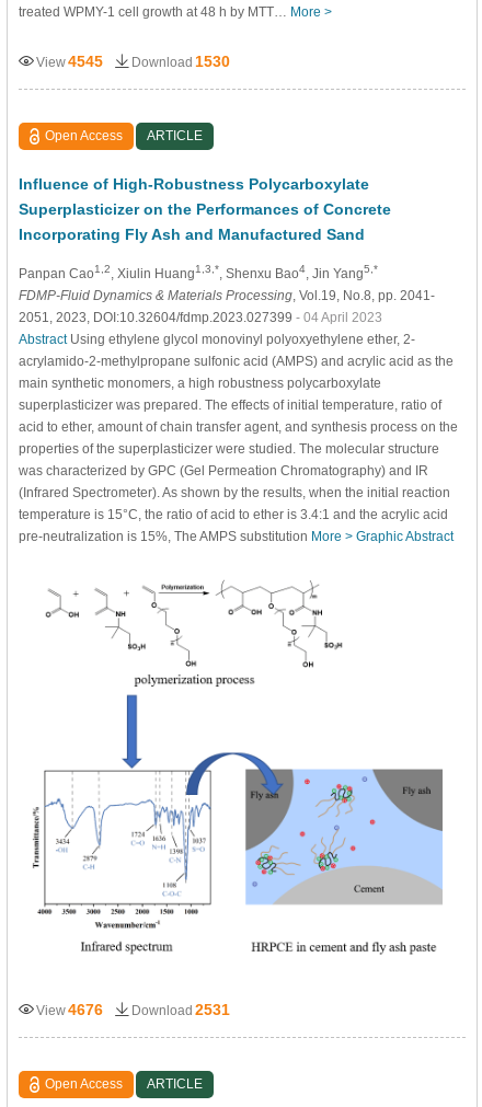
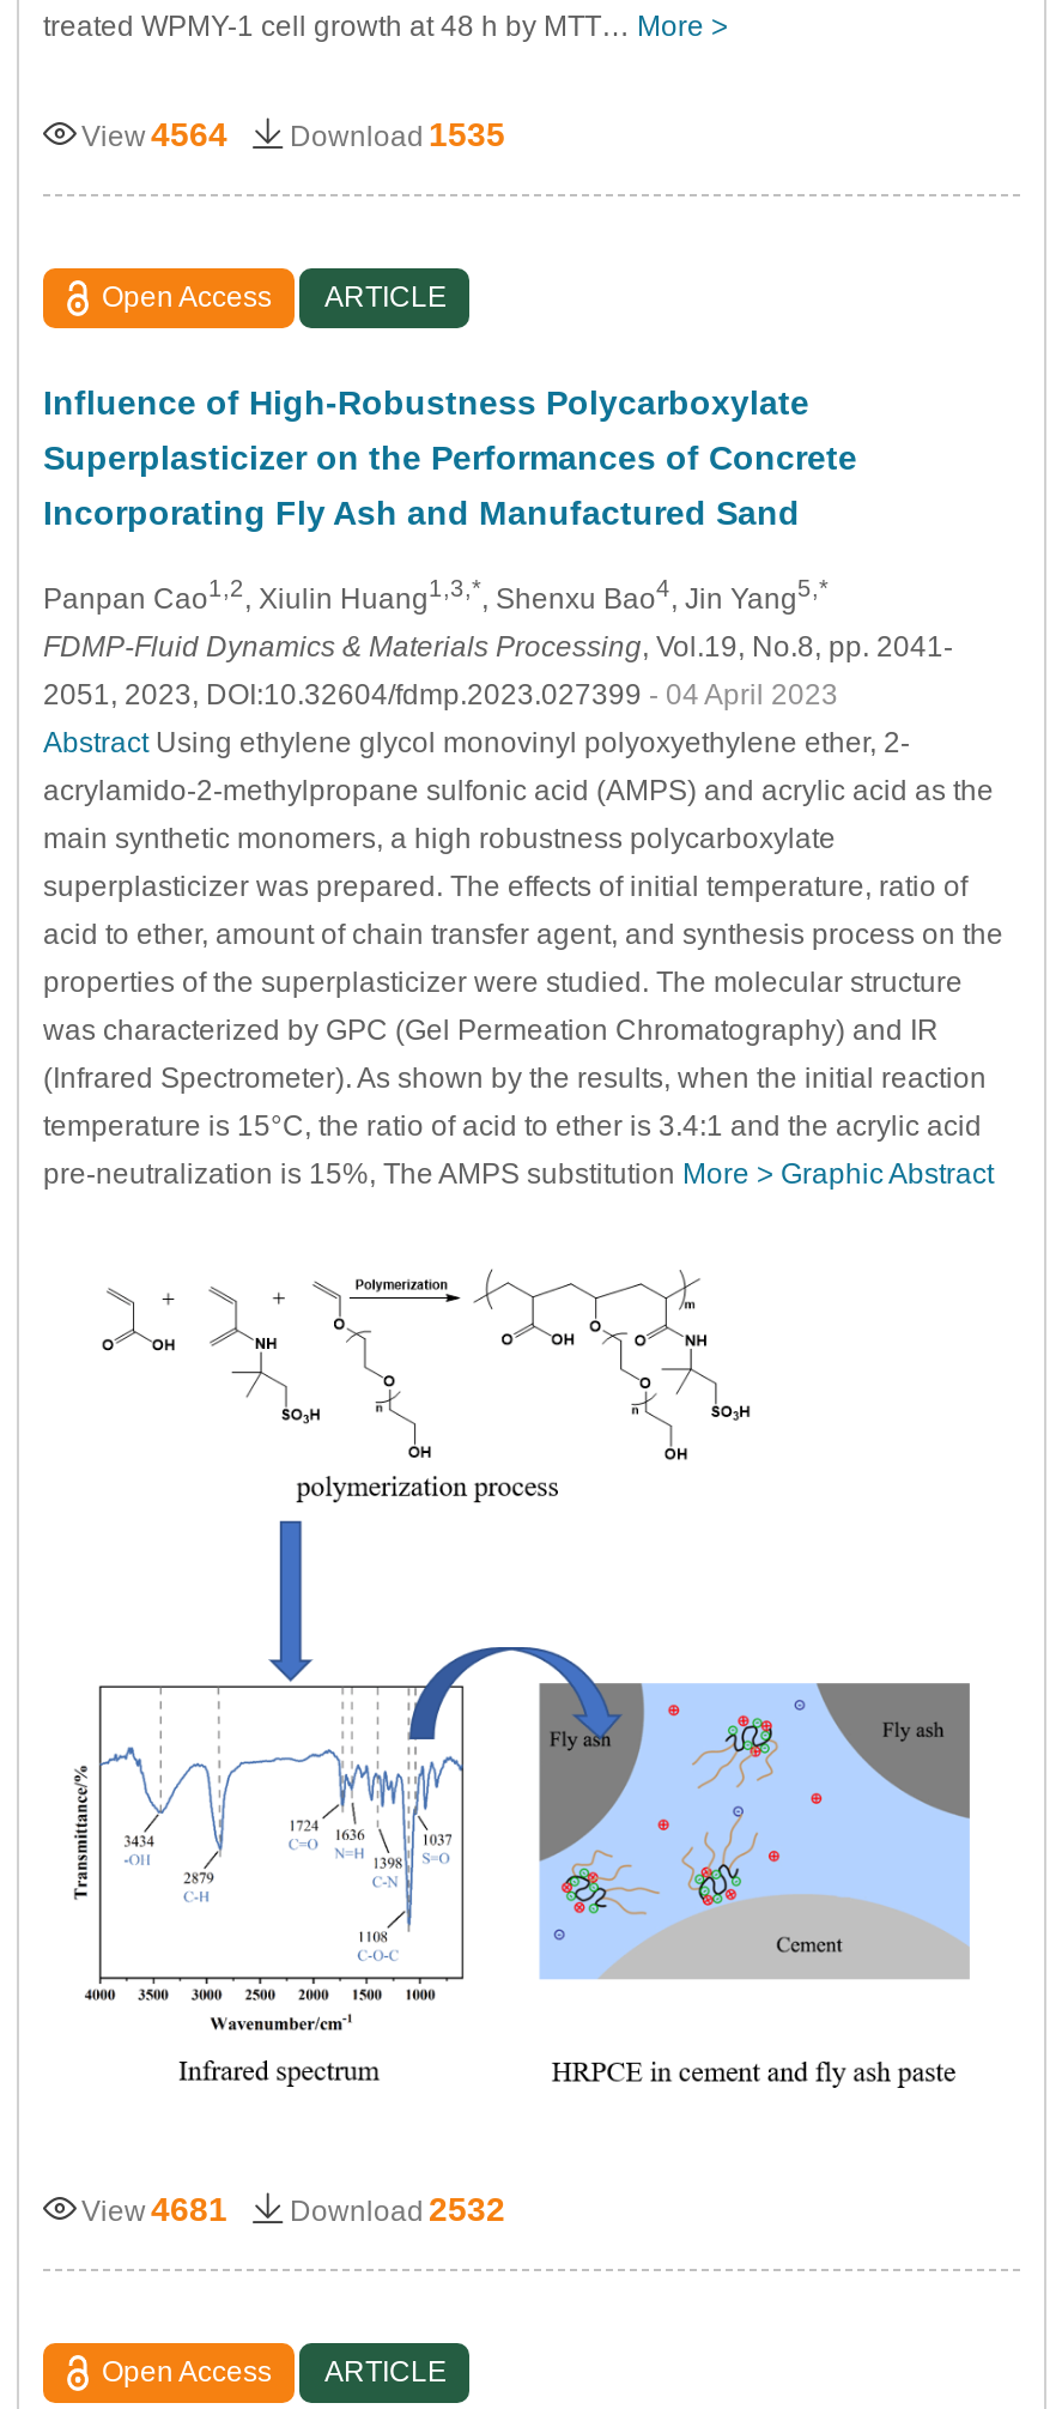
- View 4545
+ View 4564

- Download 1530
+ Download 1535

- View 4676
+ View 4681

- Download 2531
+ Download 2532
